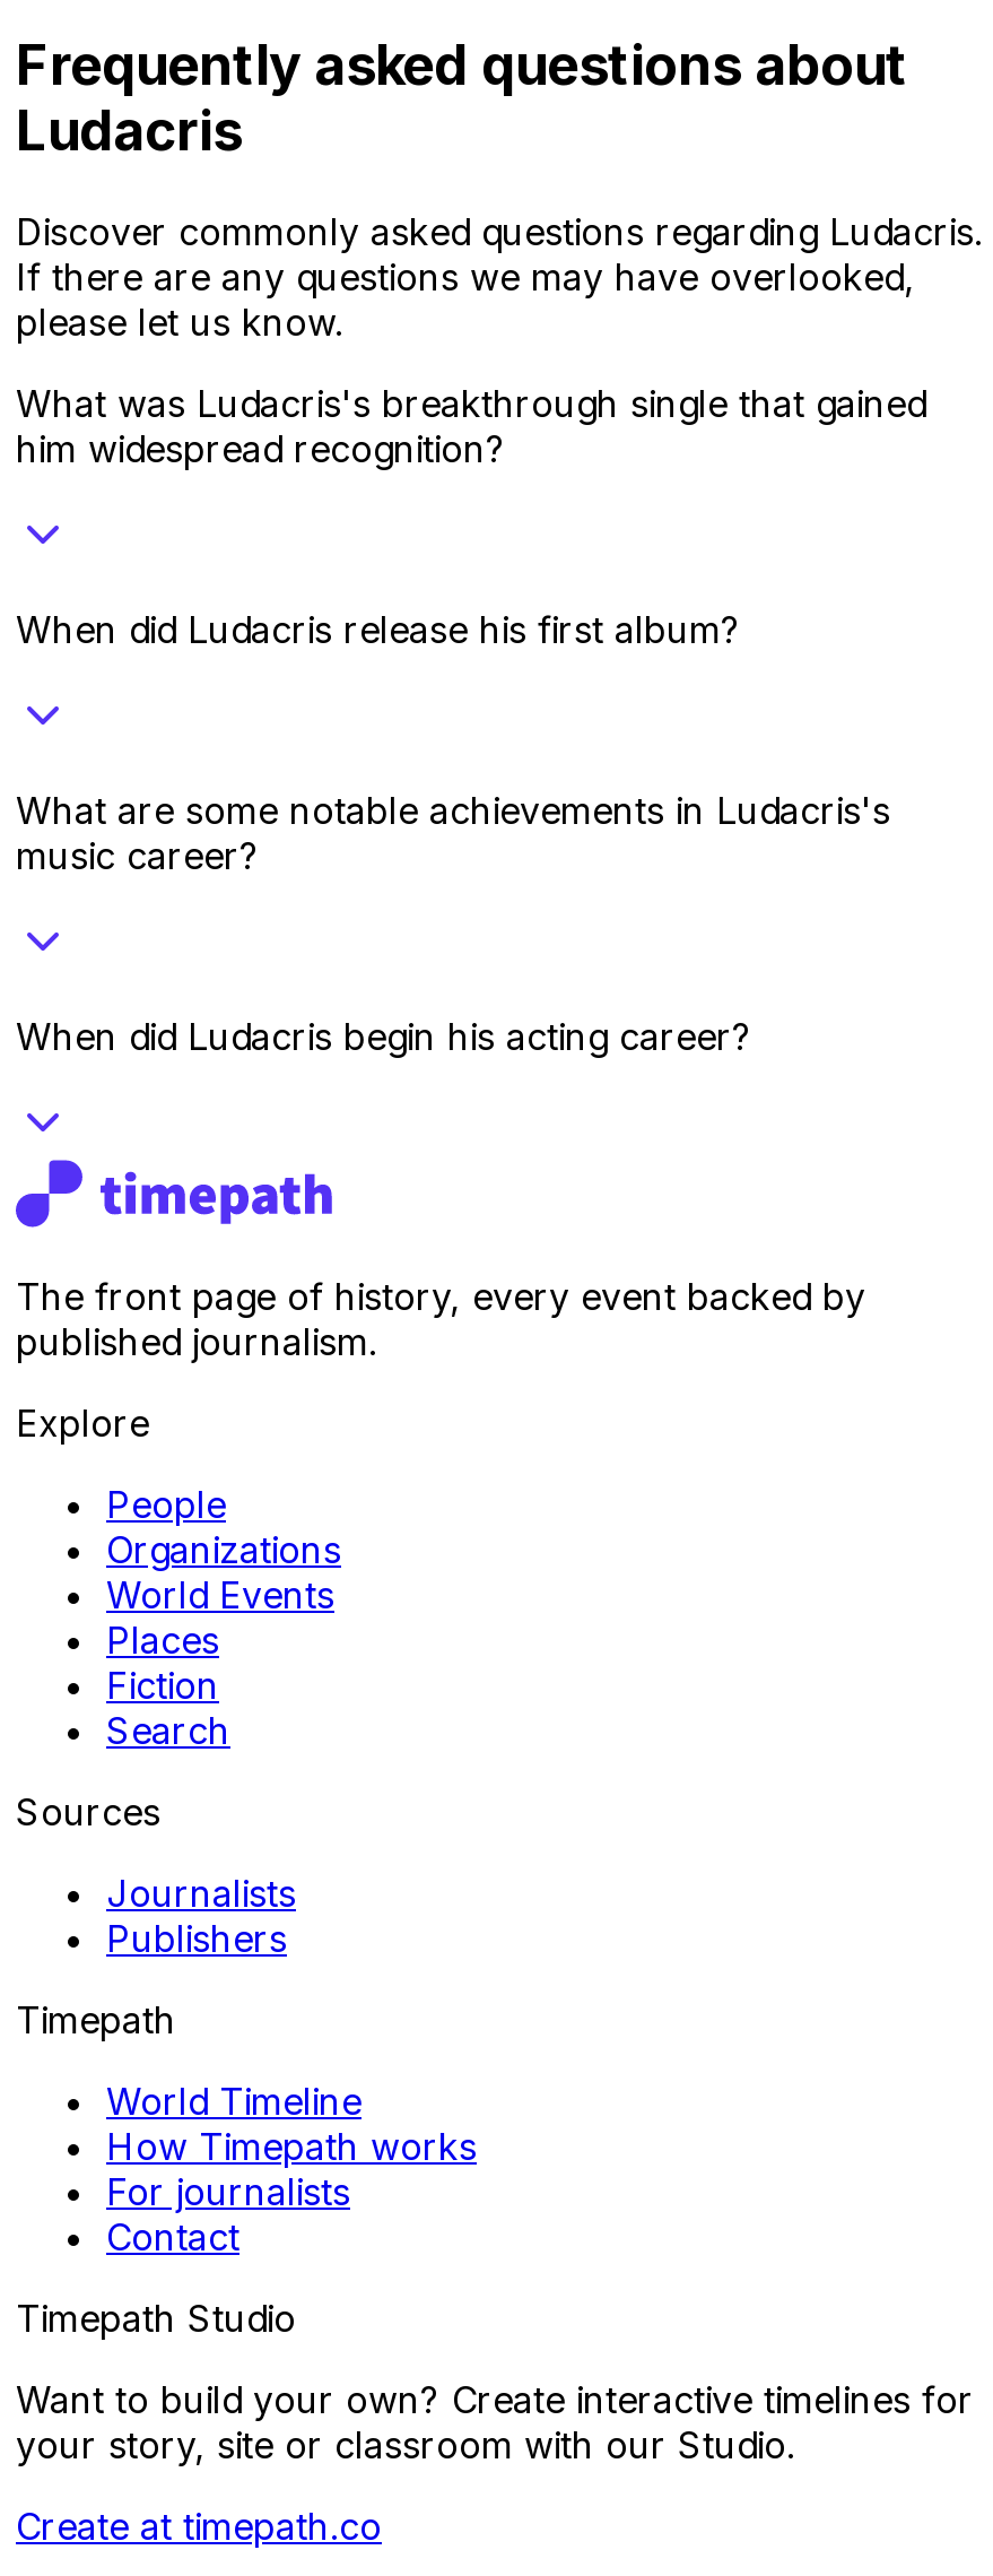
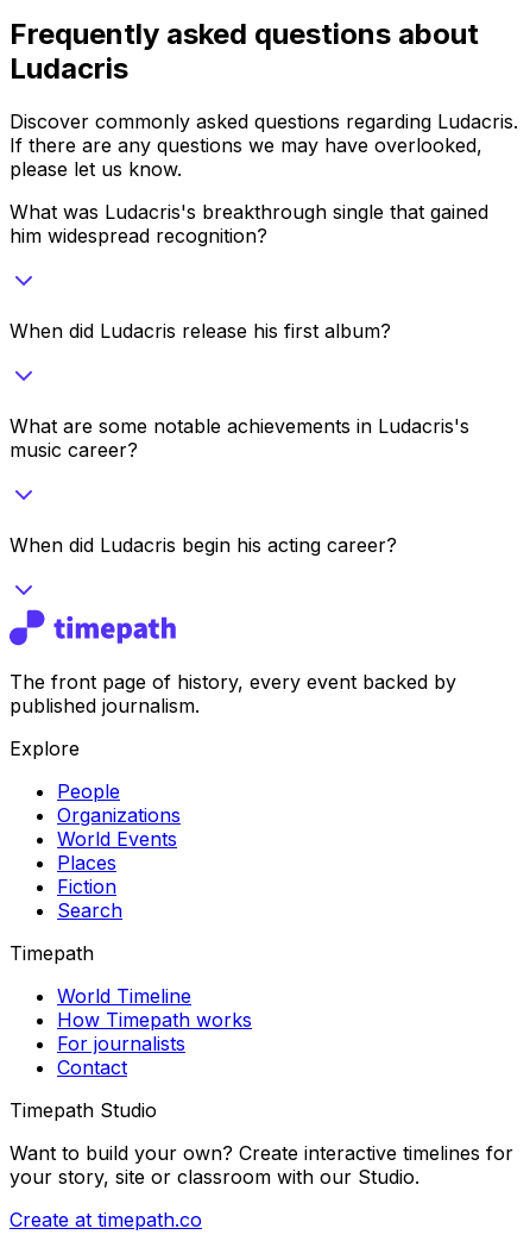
- Sources
- Journalists
- Publishers
